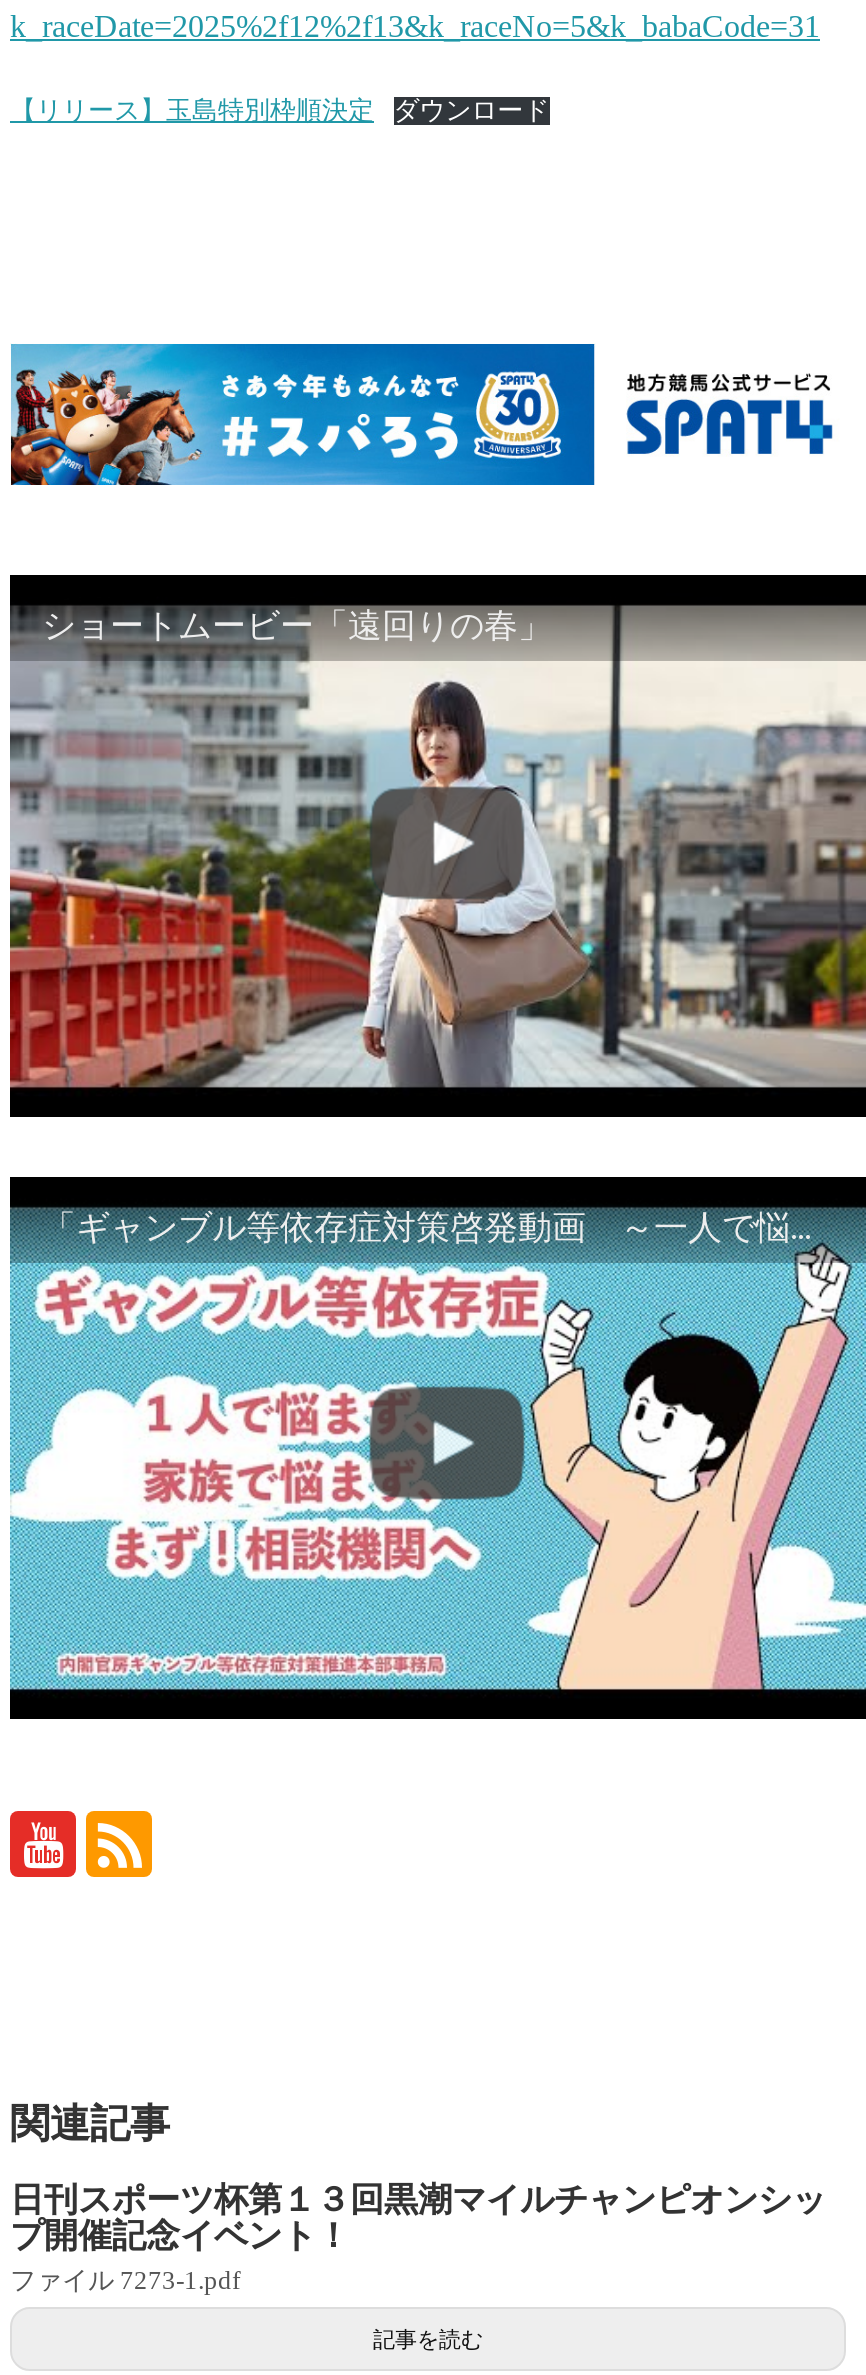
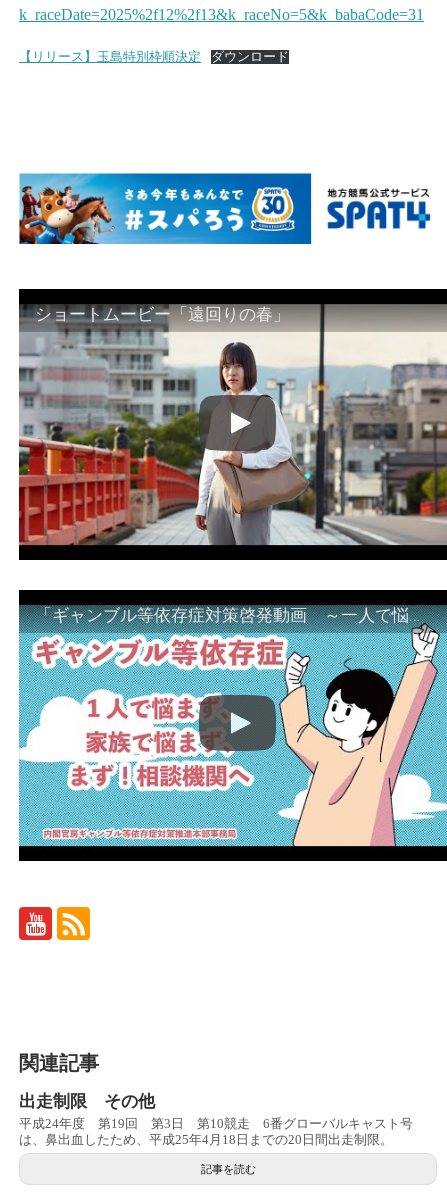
- 日刊スポーツ杯第１３回黒潮マイルチャンピオンシッ
- プ開催記念イベント！
- ファイル 7273-1.pdf
+ 出走制限 その他
+ 平成24年度 第19回 第3日 第10競走 6番グローバルキャスト号
+ は、鼻出血したため、平成25年4月18日までの20日間出走制限。
